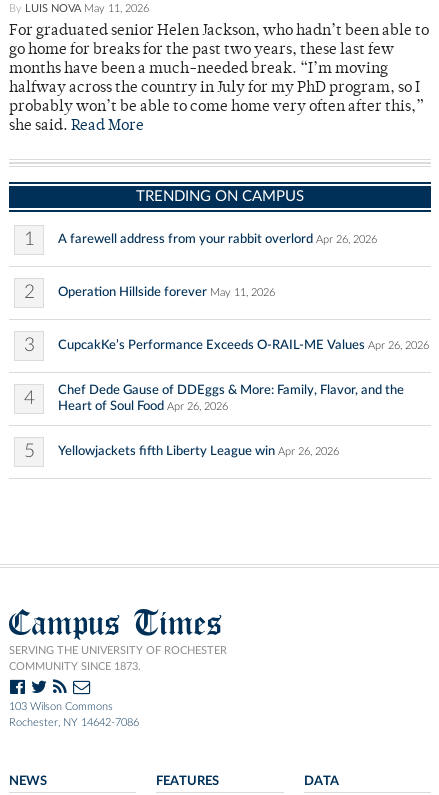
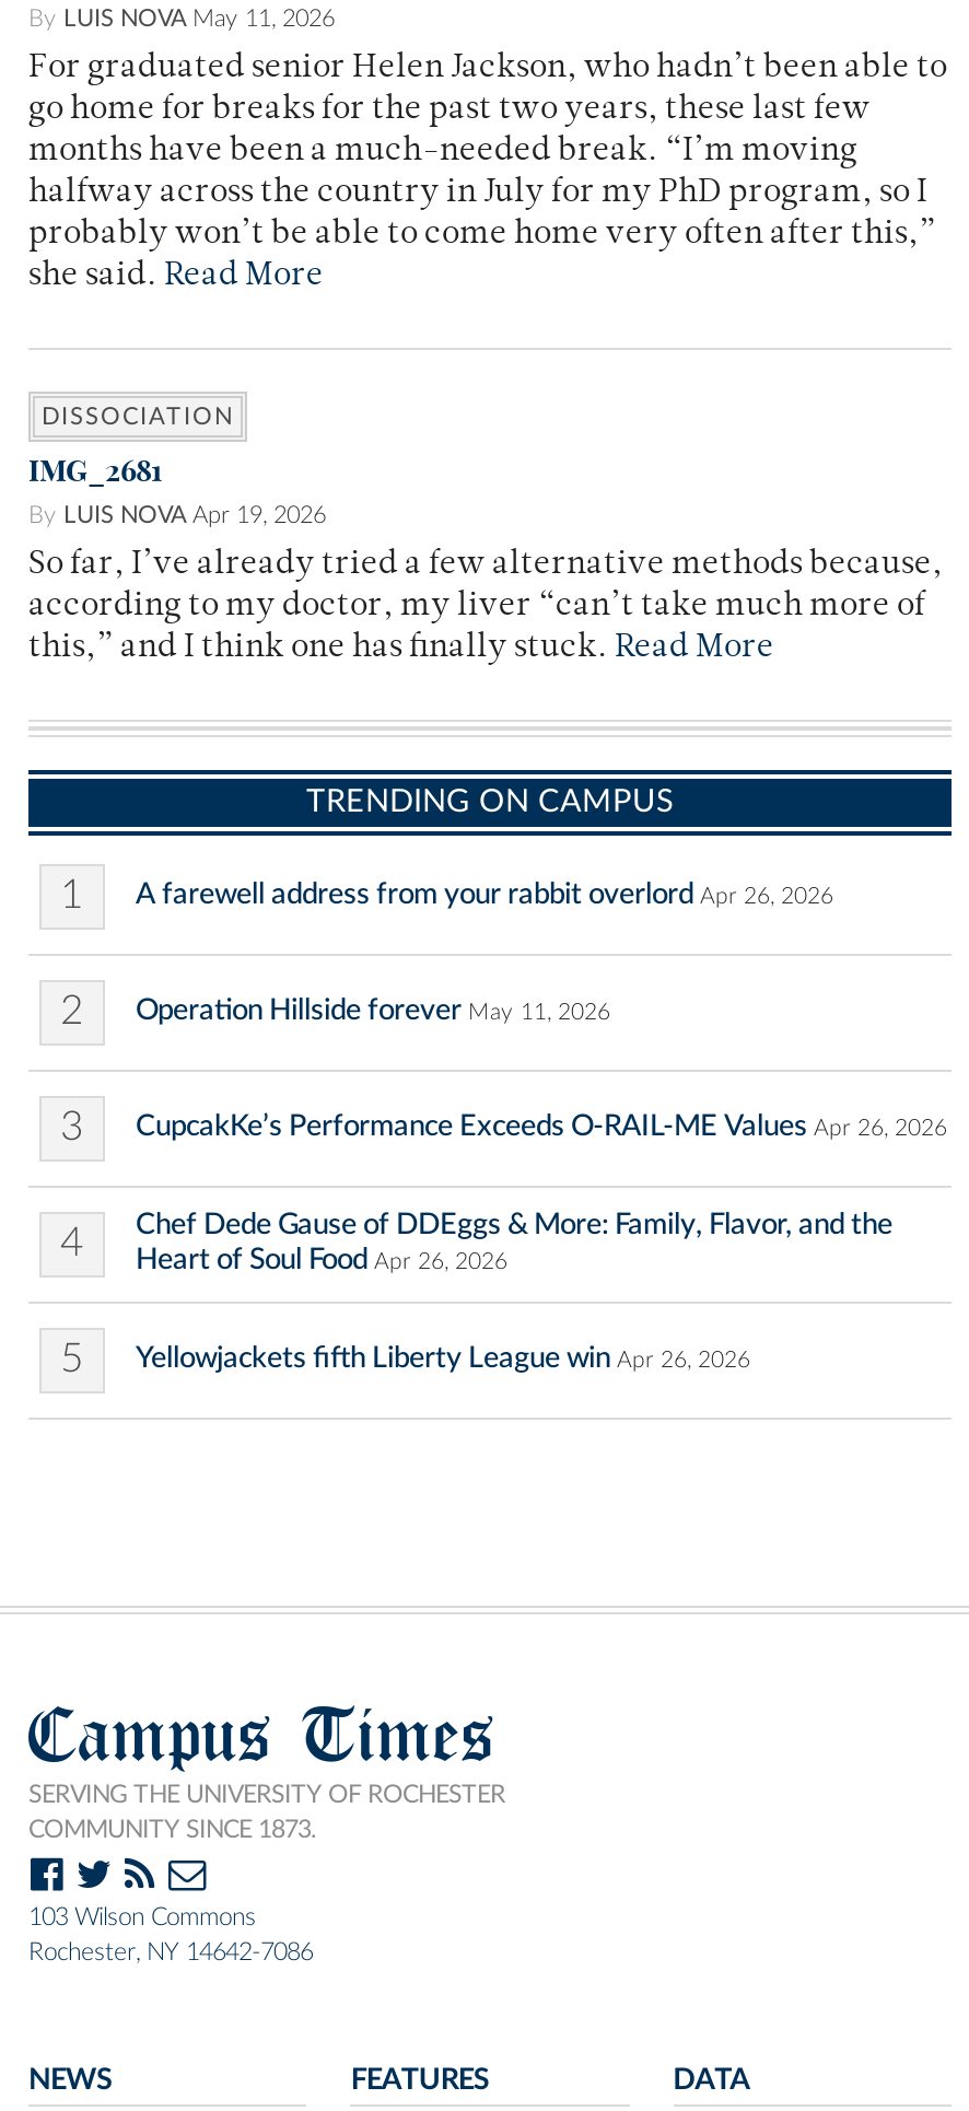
+ DISSOCIATION
+ IMG_2681
+ By LUIS NOVA Apr 19, 2026
+ So far, I’ve already tried a few alternative methods because,
+ according to my doctor, my liver “can’t take much more of
+ this,” and I think one has finally stuck. Read More
